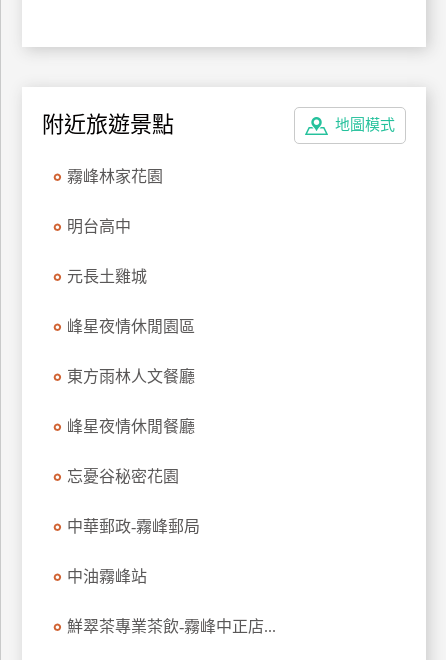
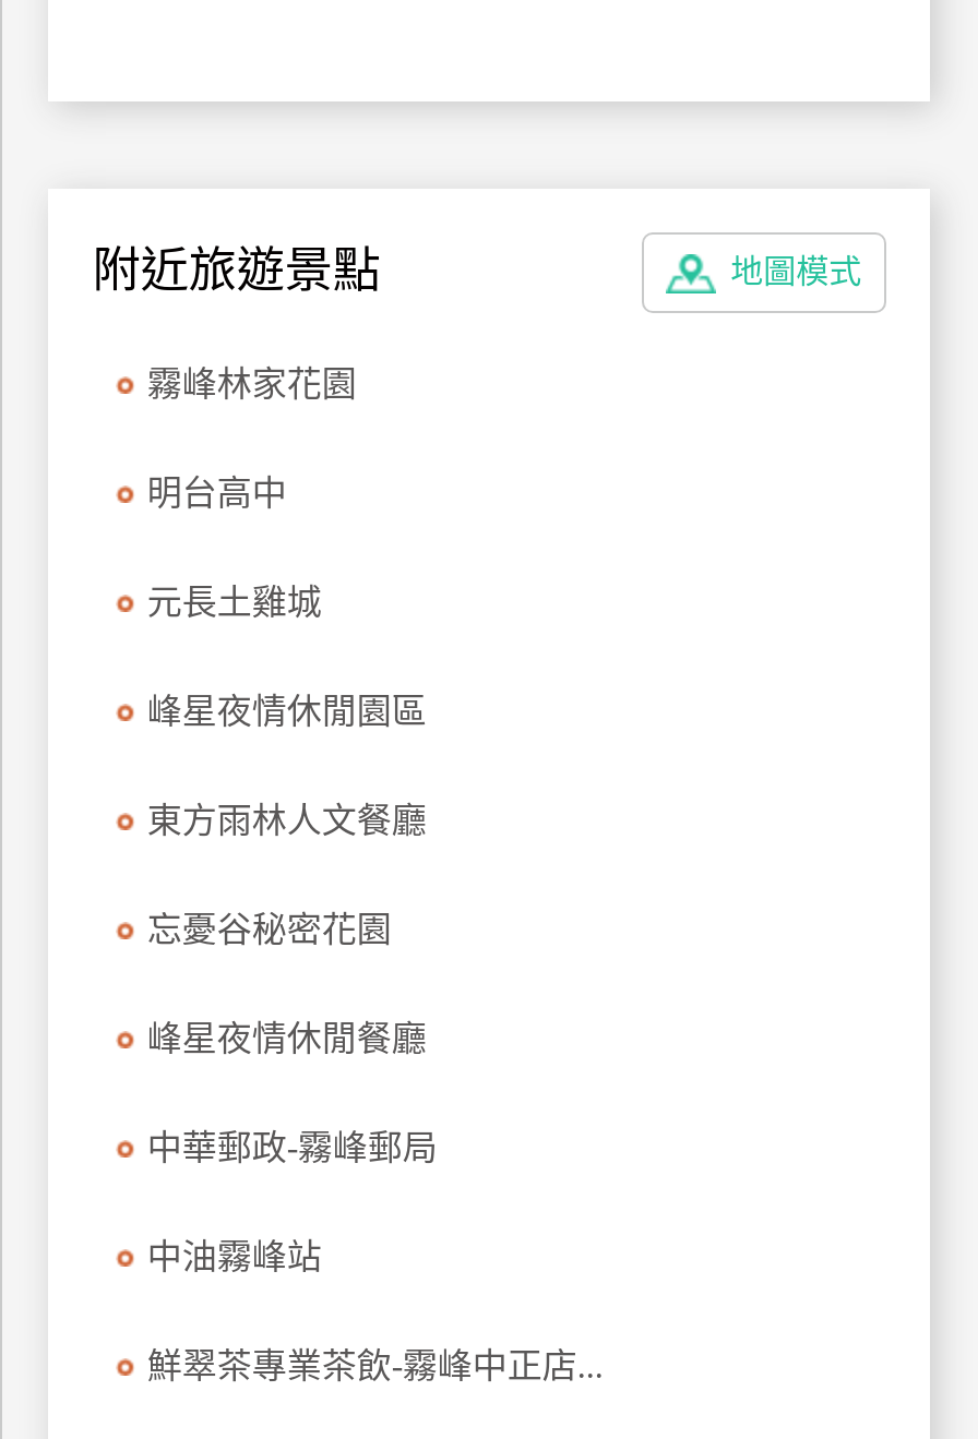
moved down: 峰星夜情休閒餐廳

moved up: 忘憂谷秘密花園
